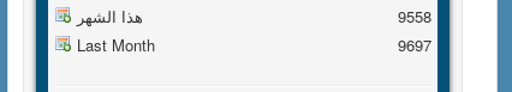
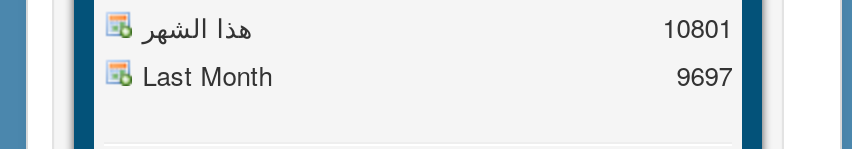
- 9558
+ 10801
